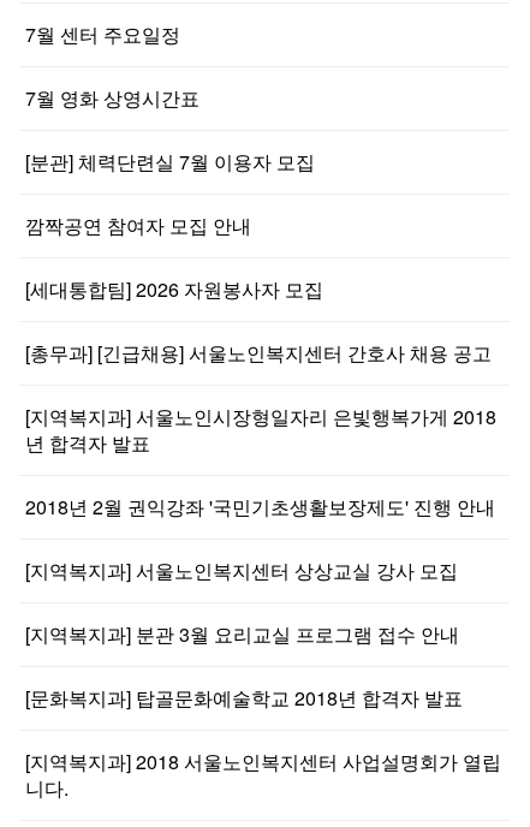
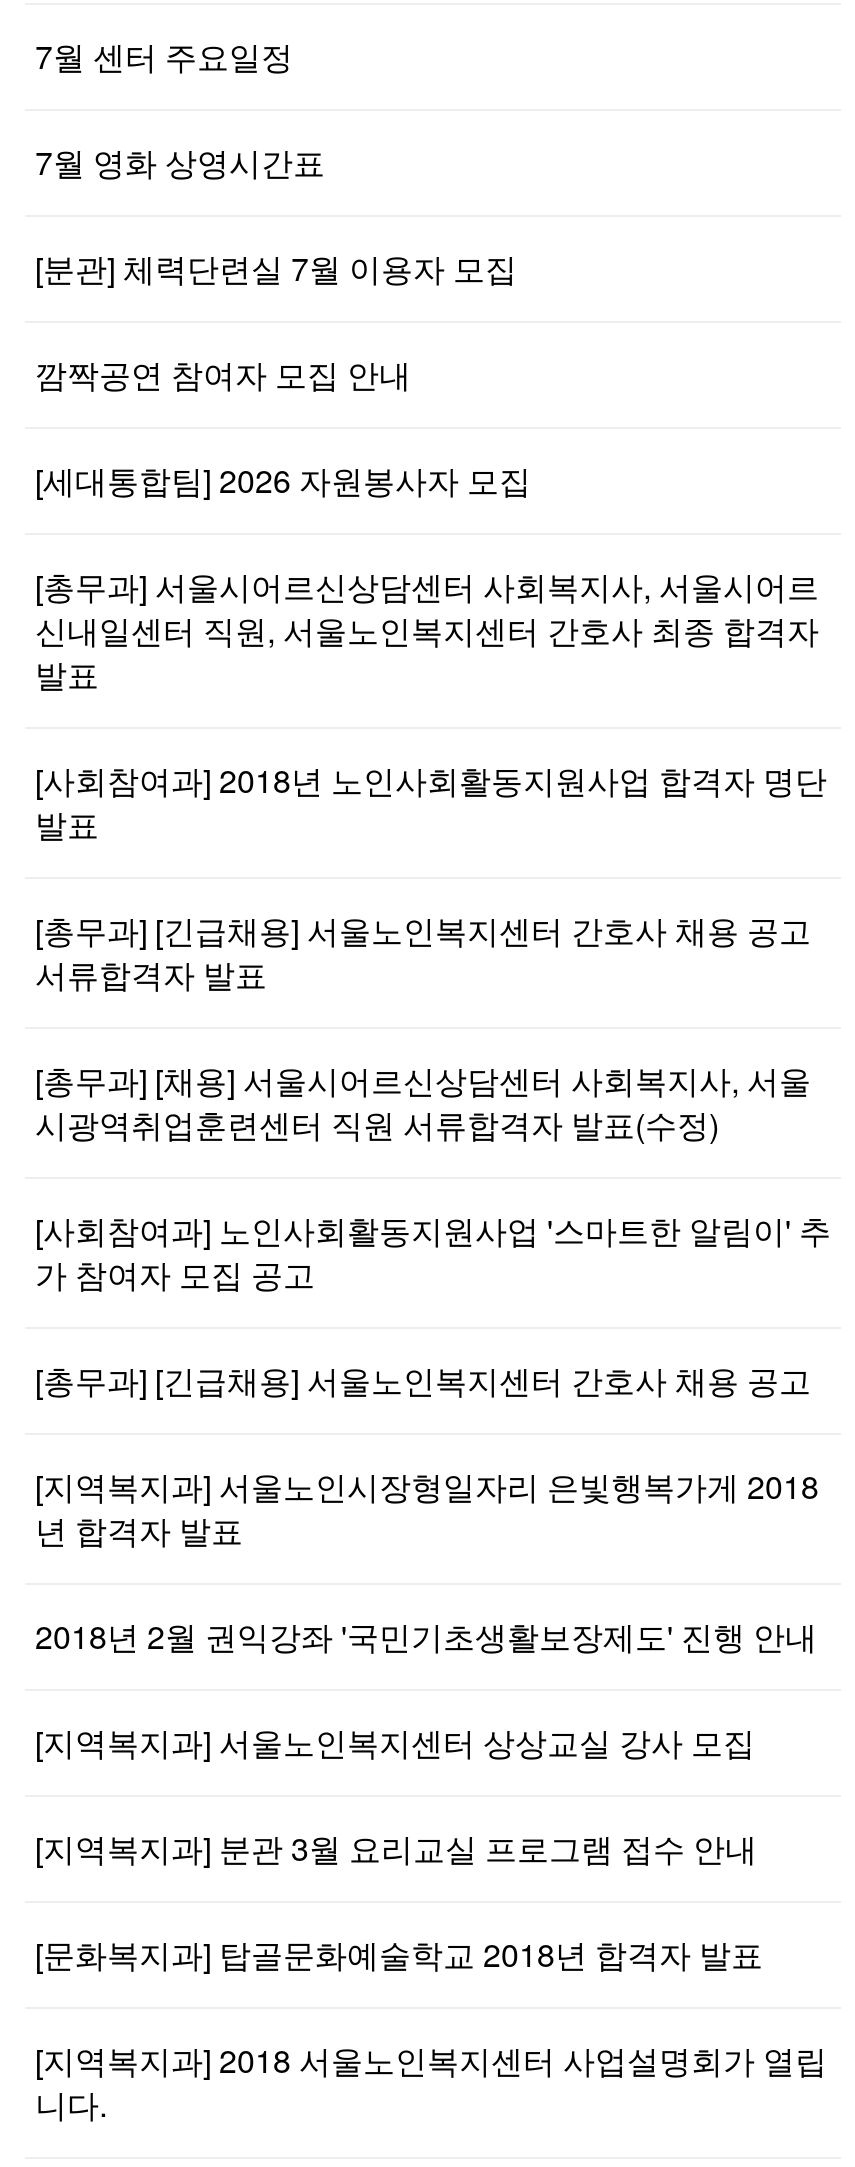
+ [총무과] 서울시어르신상담센터 사회복지사, 서울시어르
+ 신내일센터 직원, 서울노인복지센터 간호사 최종 합격자
+ 발표
+ [사회참여과] 2018년 노인사회활동지원사업 합격자 명단
+ 발표
+ [총무과] [긴급채용] 서울노인복지센터 간호사 채용 공고
+ 서류합격자 발표
+ [총무과] [채용] 서울시어르신상담센터 사회복지사, 서울
+ 시광역취업훈련센터 직원 서류합격자 발표(수정)
+ [사회참여과] 노인사회활동지원사업 '스마트한 알림이' 추
+ 가 참여자 모집 공고
